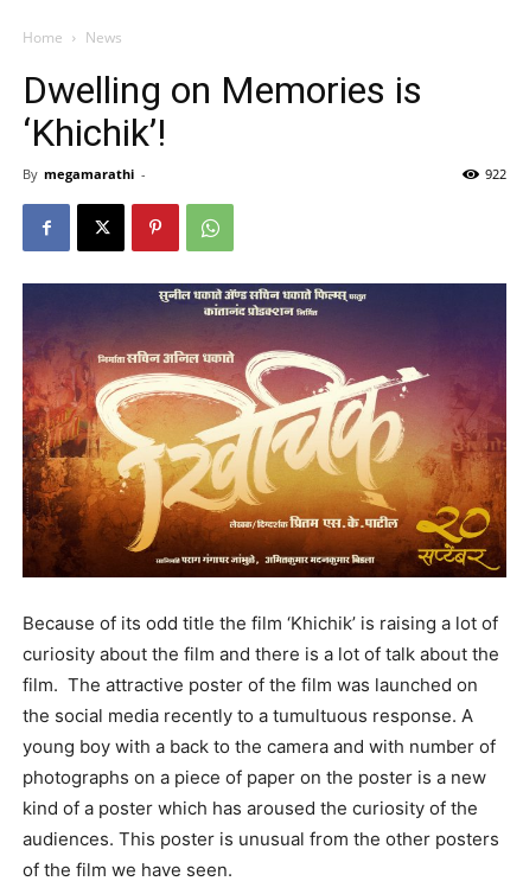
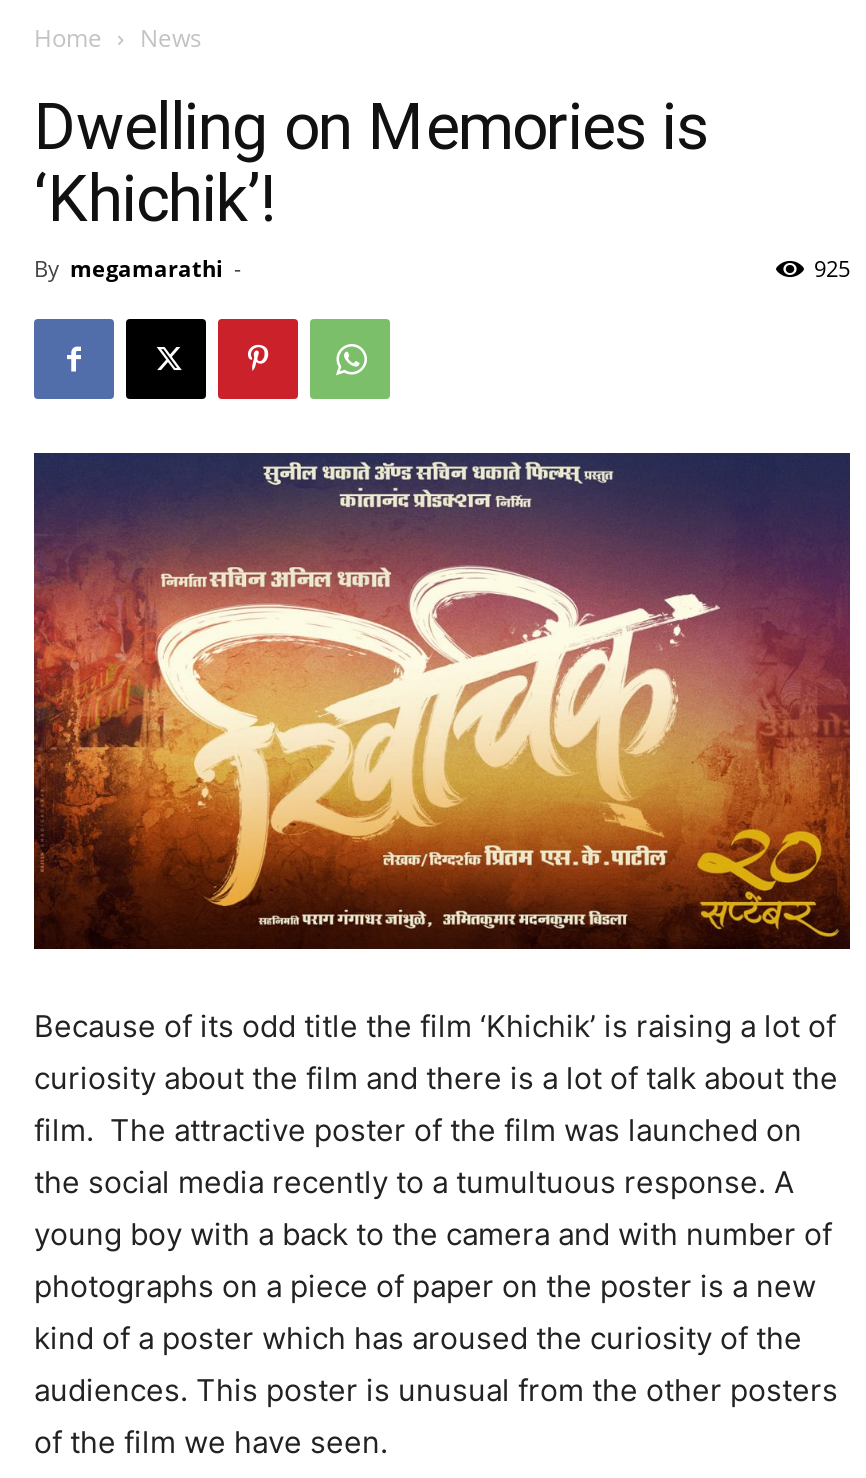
- 922
+ 925
